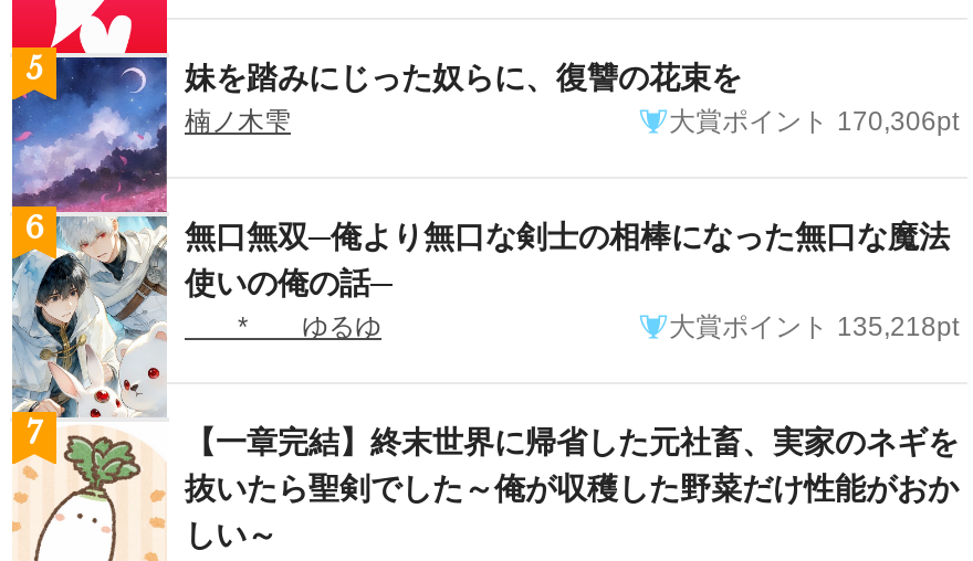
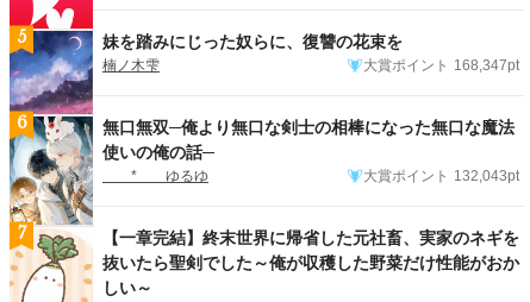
- 大賞ポイント 170,306pt
+ 大賞ポイント 168,347pt

- [image]
+ [image]

- 大賞ポイント 135,218pt
+ 大賞ポイント 132,043pt
